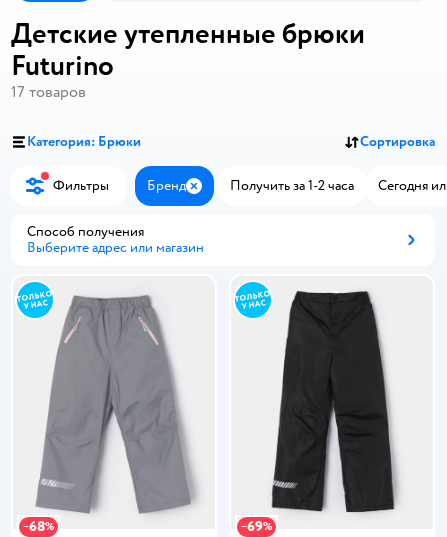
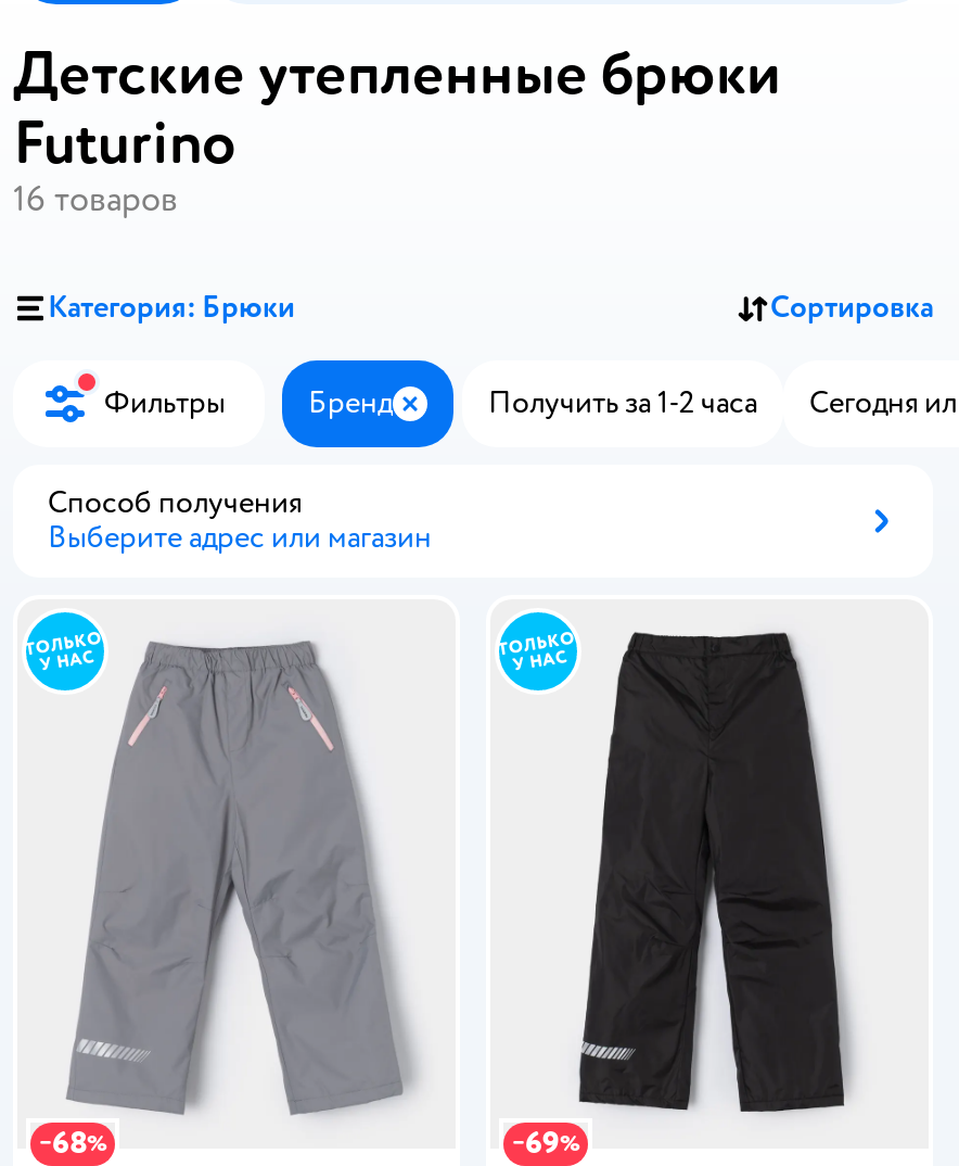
- 17 товаров
+ 16 товаров
